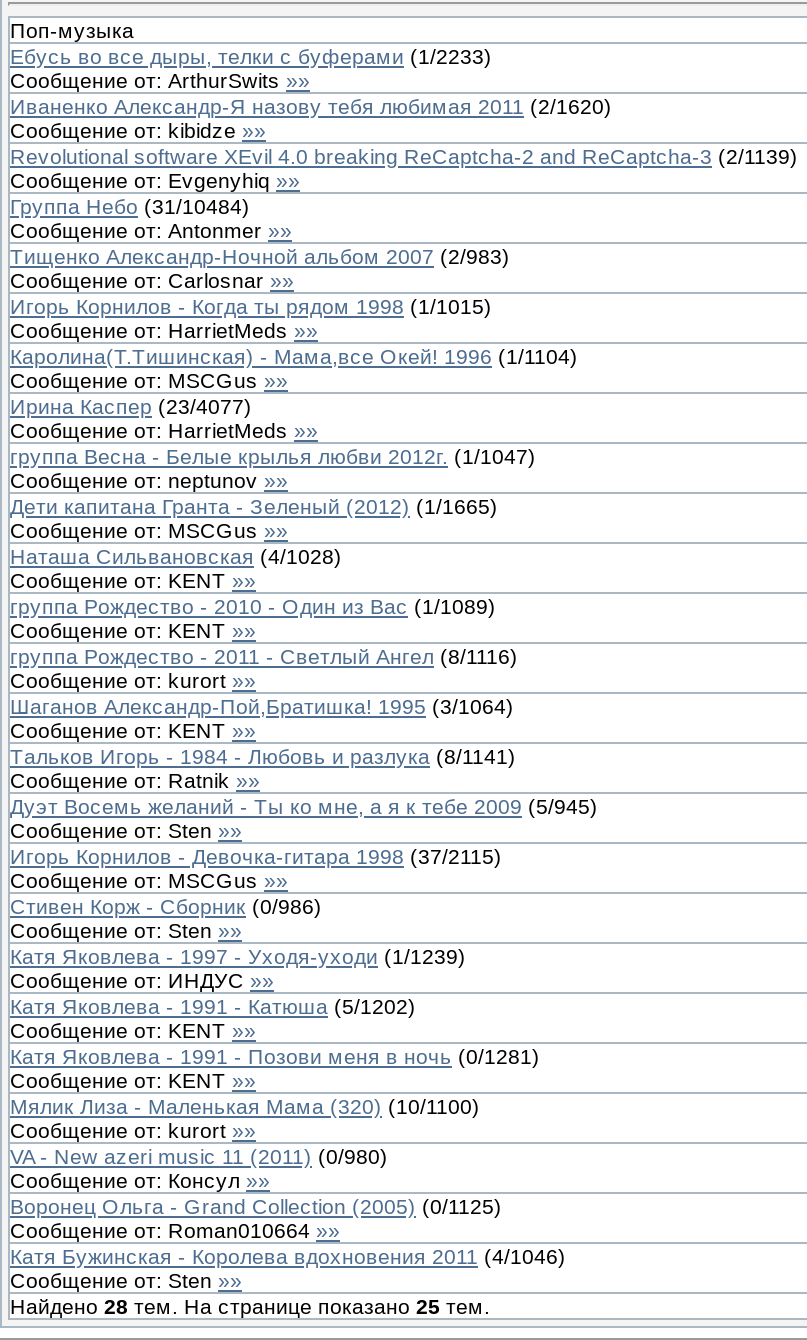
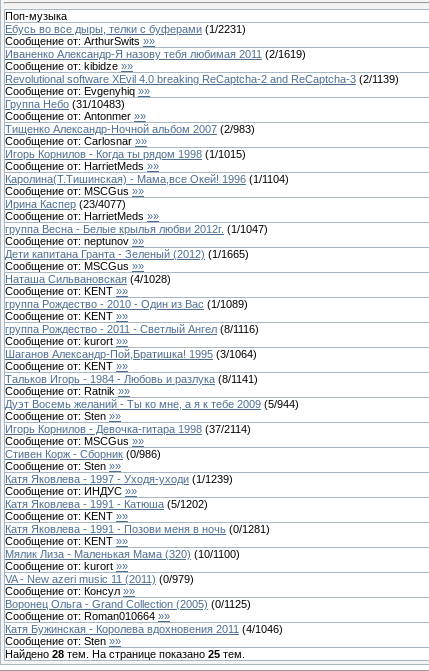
- Ебусь во все дыры, телки с буферами (1 / 2233)
+ Ебусь во все дыры, телки с буферами (1 / 2231)

- Иваненко Александр-Я назову тебя любимая 2011 (2/1620)
+ Иваненко Александр-Я назову тебя любимая 2011 (2/1619)

- Группа Небо (31 / 10484)
+ Группа Небо (31 / 10483)

- Дуэт Восемь желаний - Ты ко мне, а я к тебе 2009 (5/945)
+ Дуэт Восемь желаний - Ты ко мне, а я к тебе 2009 (5/944)

- Игорь Корнилов - Девочка-гитара 1998 (37/2115)
+ Игорь Корнилов - Девочка-гитара 1998 (37/2114)

- VA - New azeri music 11 (2011) (0/980)
+ VA - New azeri music 11 (2011) (0/979)
